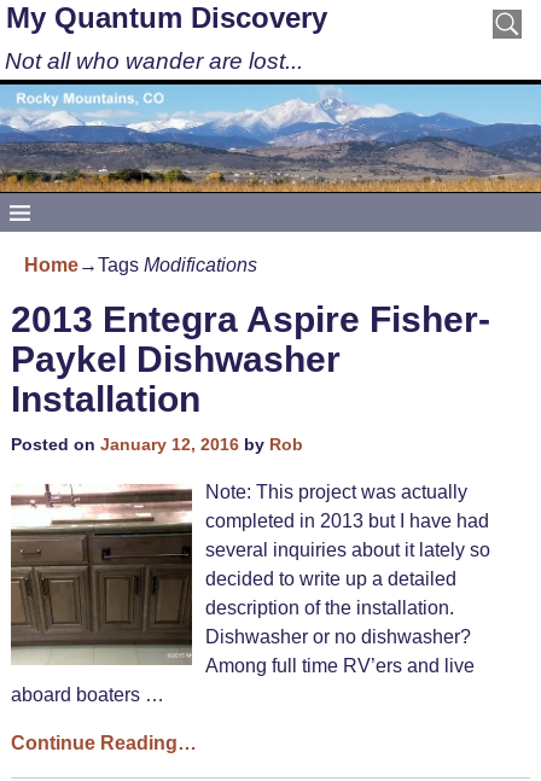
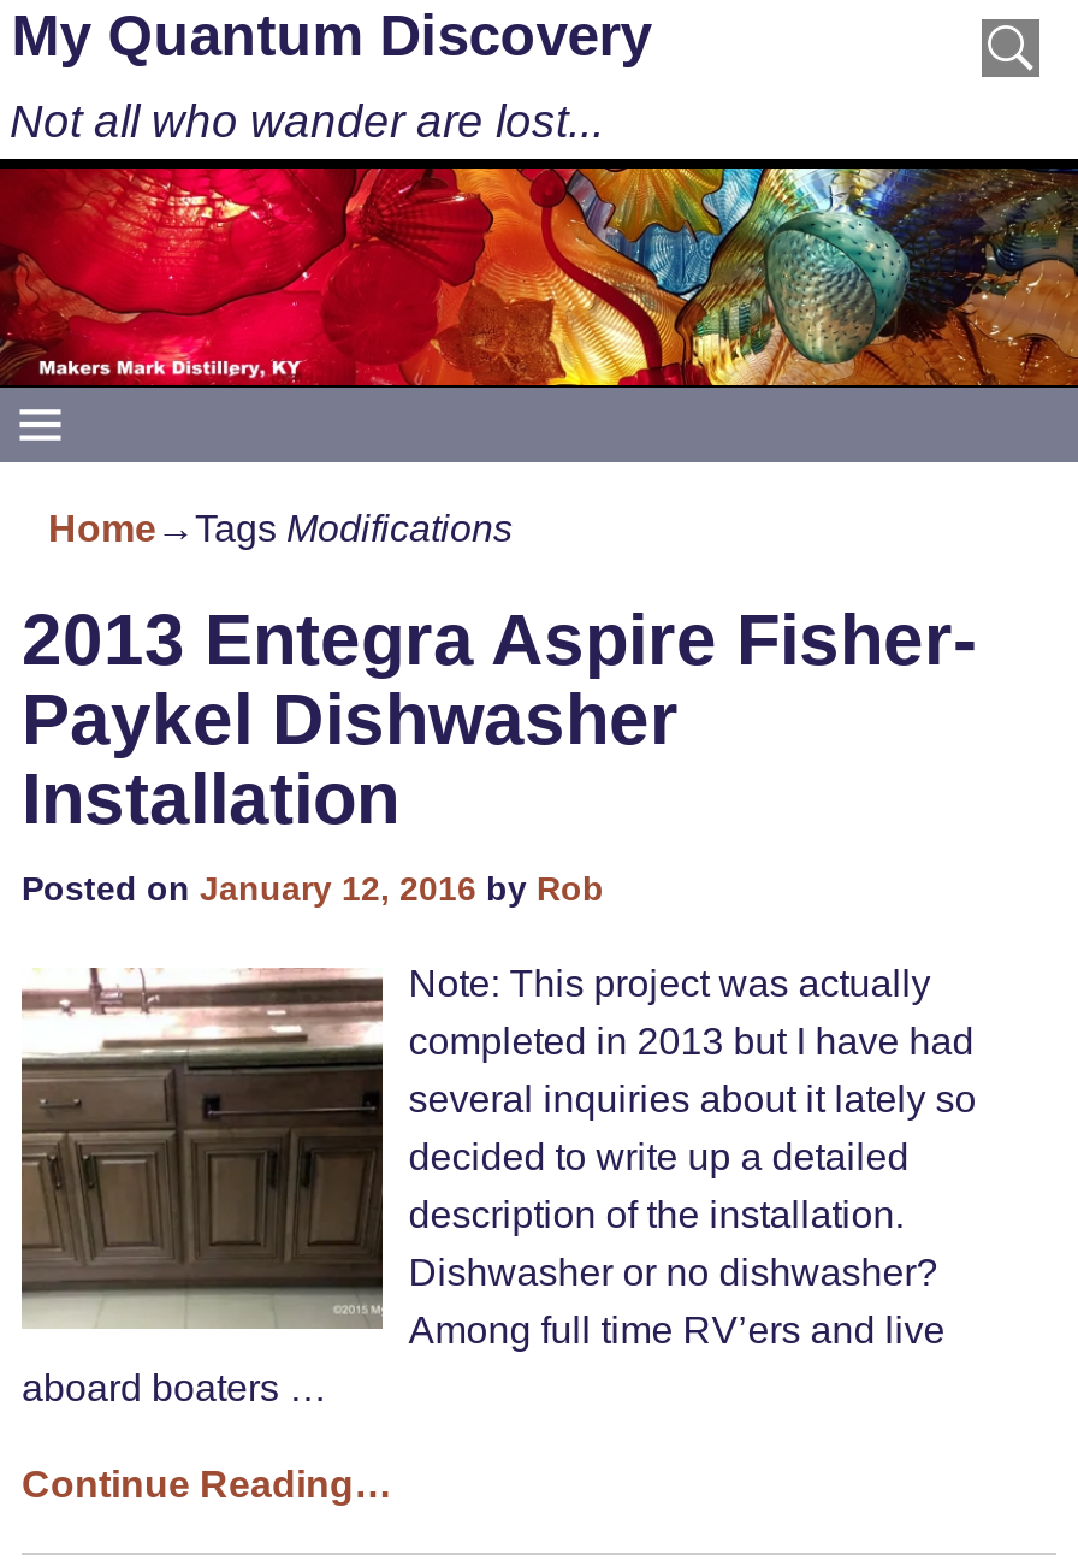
- [image]
+ [image]
